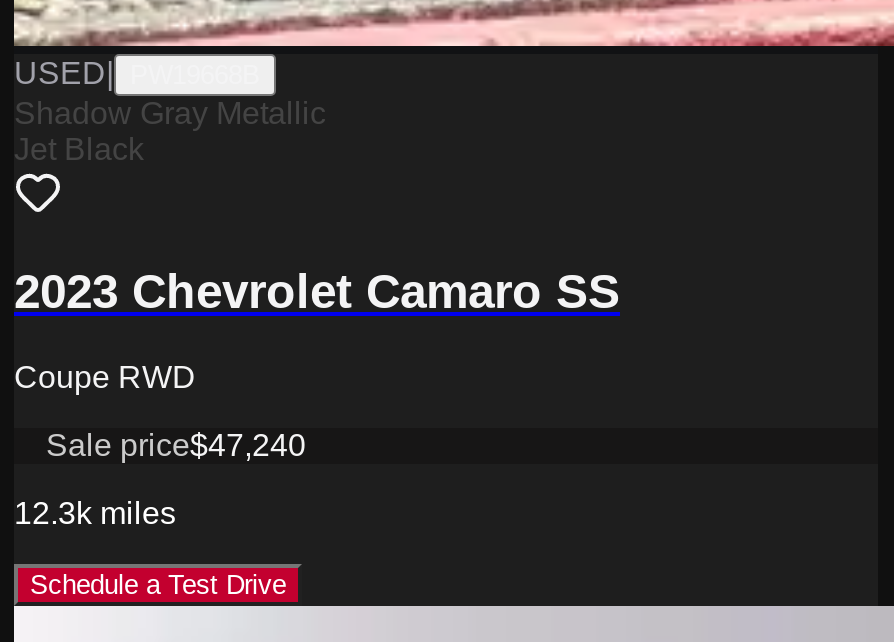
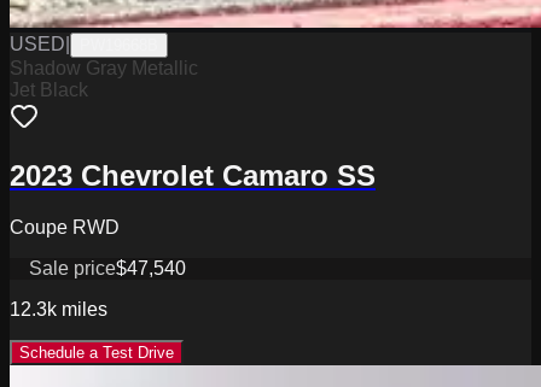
- Sale price$47,240
+ Sale price$47,540
